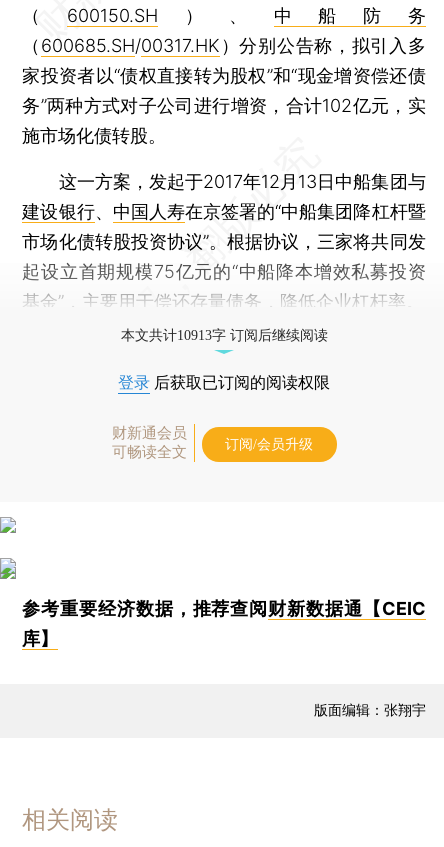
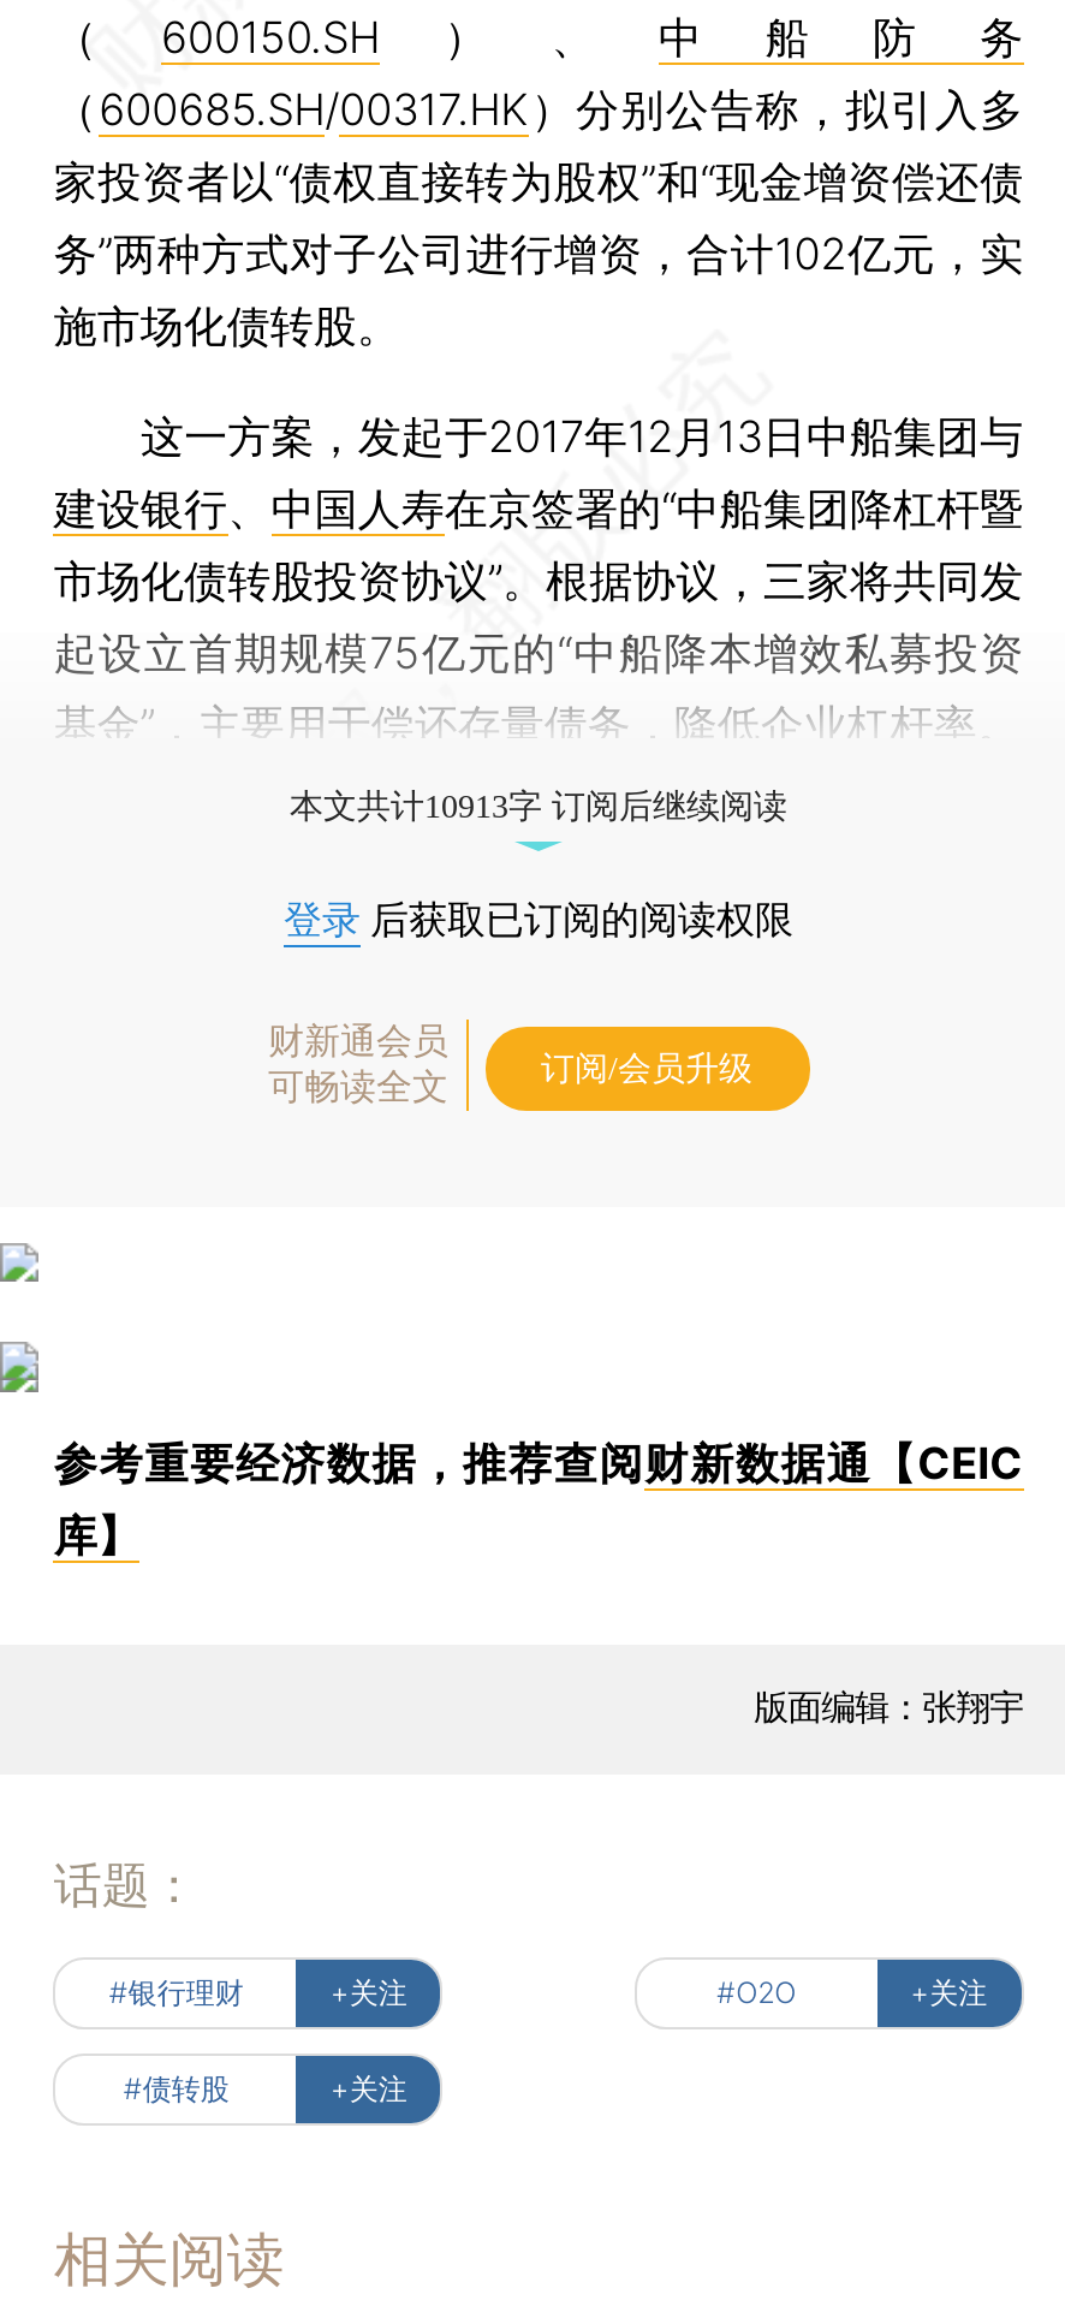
+ 话题：
+ #银行理财
+ +关注
+ #O2O
+ +关注
+ #债转股
+ +关注
